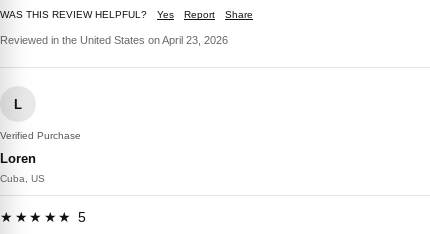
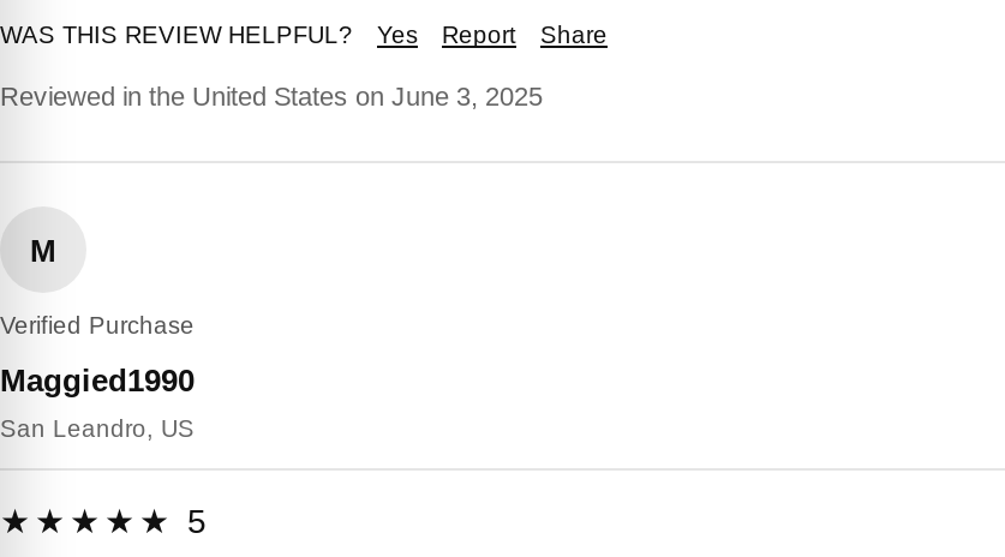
- Reviewed in the United States on April 23, 2026
+ Reviewed in the United States on June 3, 2025

- L
+ M

- Loren
+ Maggied1990

- Cuba, US
+ San Leandro, US
